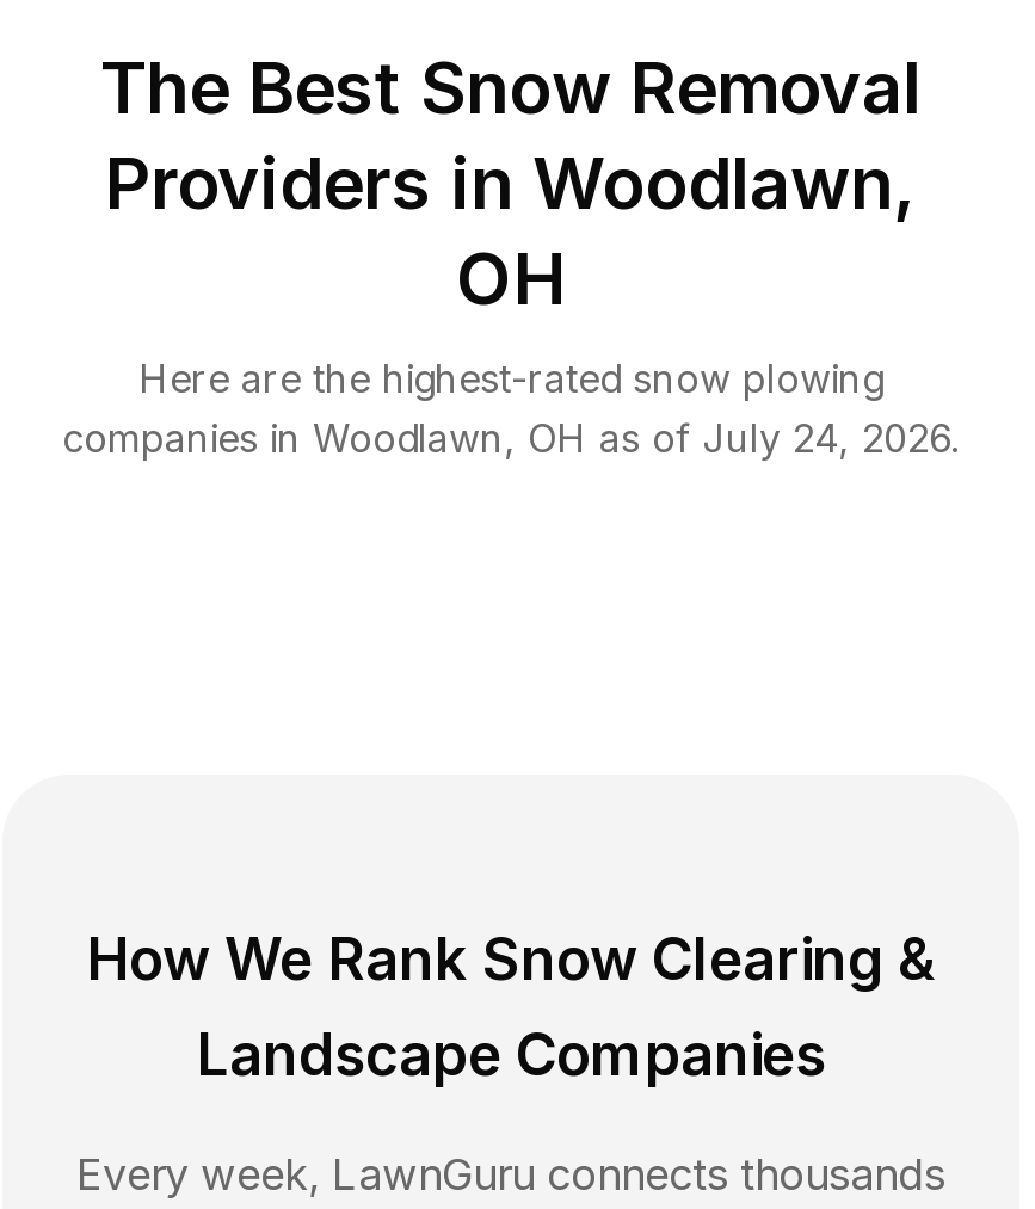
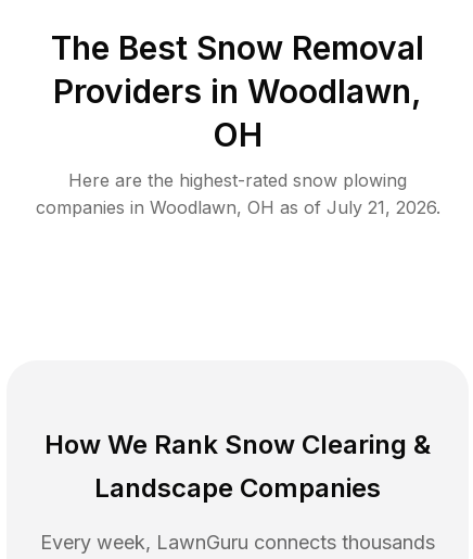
- companies in Woodlawn, OH as of July 24, 2026.
+ companies in Woodlawn, OH as of July 21, 2026.
